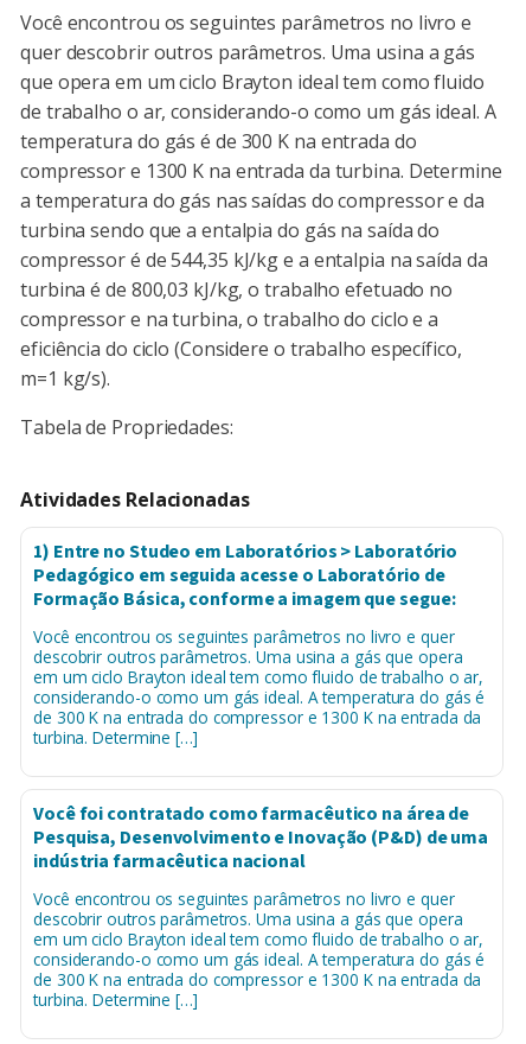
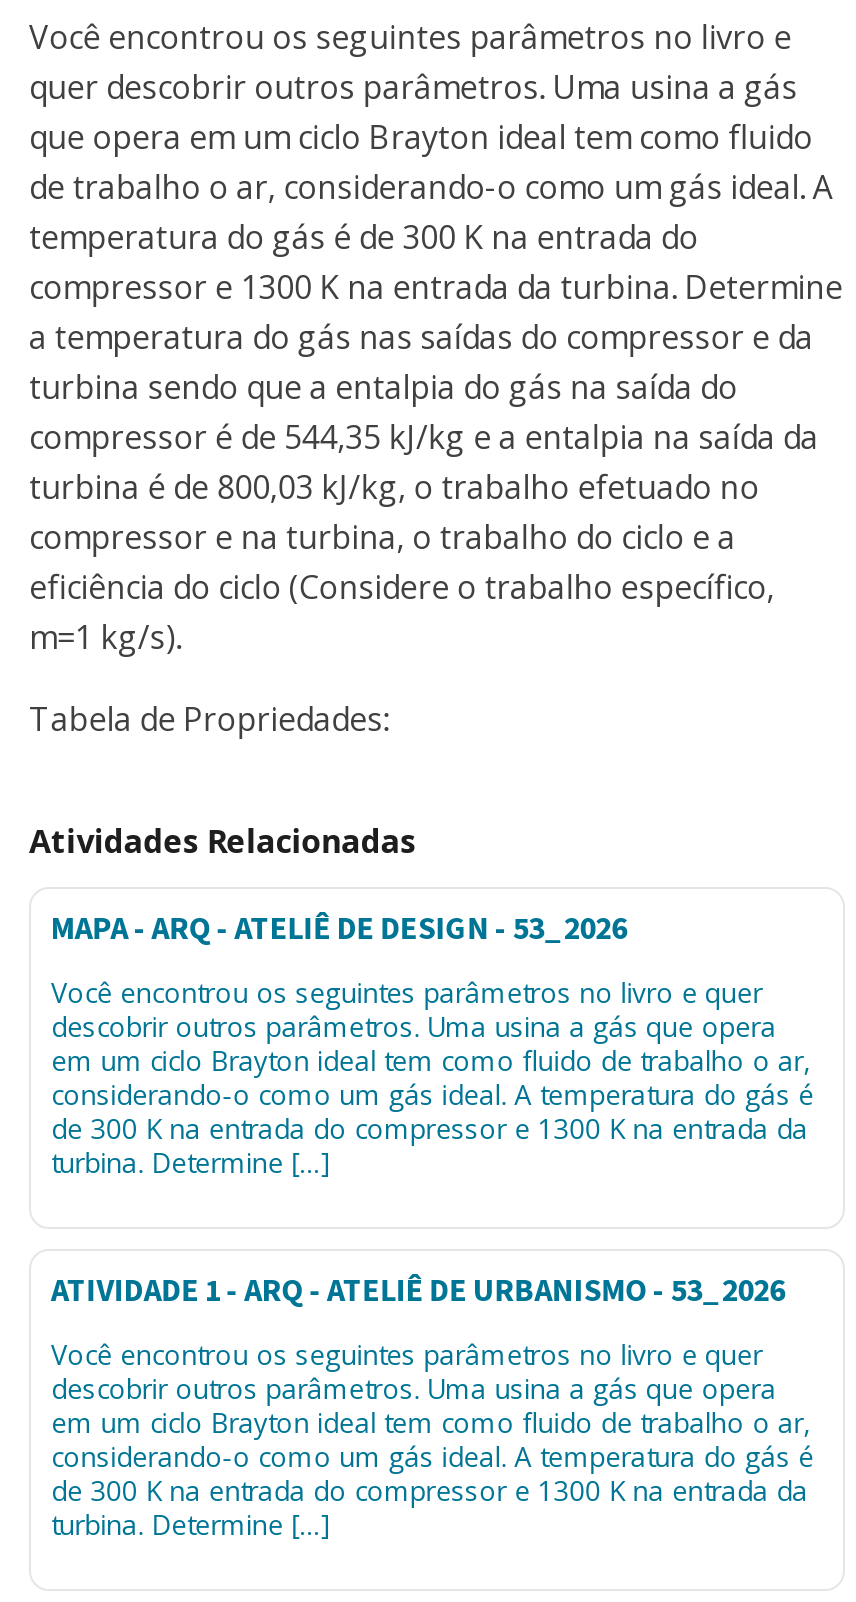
- 1) Entre no Studeo em Laboratórios > Laboratório
- Pedagógico em seguida acesse o Laboratório de
- Formação Básica, conforme a imagem que segue:
+ MAPA - ARQ - ATELIÊ DE DESIGN - 53_2026

- Você foi contratado como farmacêutico na área de
- Pesquisa, Desenvolvimento e Inovação (P&D) de uma
- indústria farmacêutica nacional
+ ATIVIDADE 1 - ARQ - ATELIÊ DE URBANISMO - 53_2026
